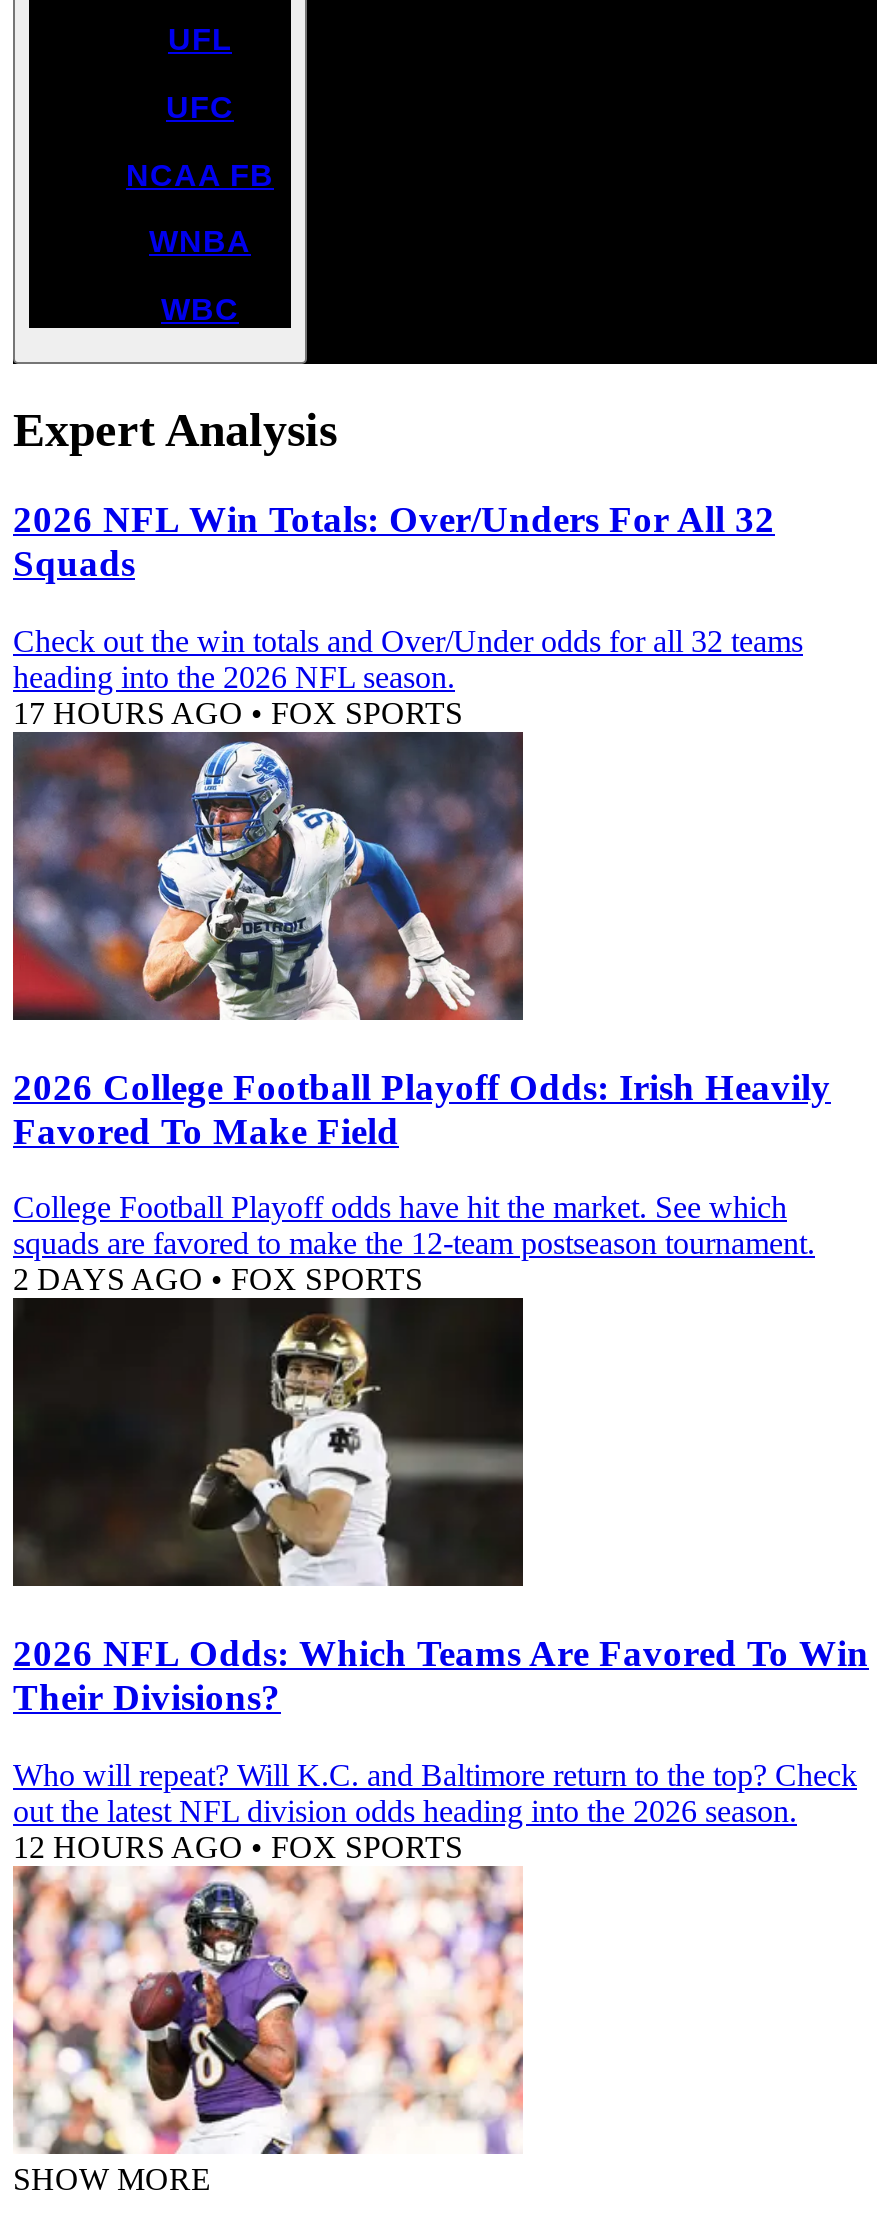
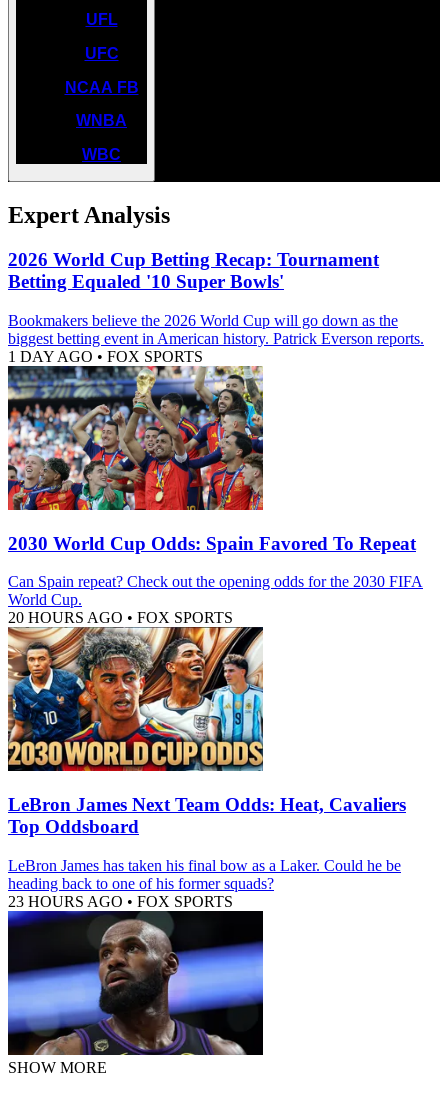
- 2026 NFL Win Totals: Over/Unders For All 32
- Squads
+ 2026 World Cup Betting Recap: Tournament
+ Betting Equaled '10 Super Bowls'

- Check out the win totals and Over/Under odds for all 32 teams
- heading into the 2026 NFL season.
- 17 HOURS AGO • FOX SPORTS
+ Bookmakers believe the 2026 World Cup will go down as the
+ biggest betting event in American history. Patrick Everson reports.
+ 1 DAY AGO • FOX SPORTS

- [image]
- 2026 College Football Playoff Odds: Irish Heavily
- Favored To Make Field
+ [image]
+ 2030 World Cup Odds: Spain Favored To Repeat

- College Football Playoff odds have hit the market. See which
- squads are favored to make the 12-team postseason tournament.
- 2 DAYS AGO • FOX SPORTS
+ Can Spain repeat? Check out the opening odds for the 2030 FIFA
+ World Cup.
+ 20 HOURS AGO • FOX SPORTS

- [image]
- 2026 NFL Odds: Which Teams Are Favored To Win
- Their Divisions?
+ [image]
+ LeBron James Next Team Odds: Heat, Cavaliers
+ Top Oddsboard

- Who will repeat? Will K.C. and Baltimore return to the top? Check
- out the latest NFL division odds heading into the 2026 season.
- 12 HOURS AGO • FOX SPORTS
+ LeBron James has taken his final bow as a Laker. Could he be
+ heading back to one of his former squads?
+ 23 HOURS AGO • FOX SPORTS

- [image]
+ [image]
